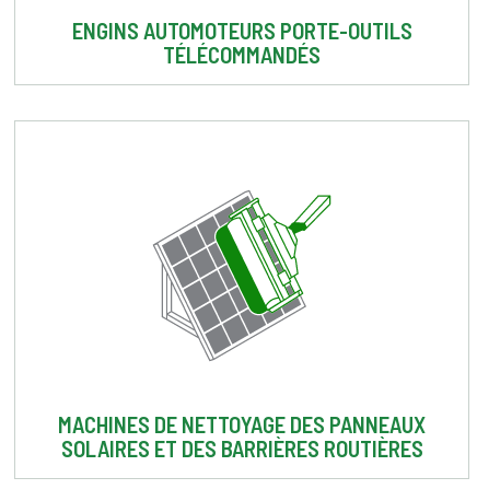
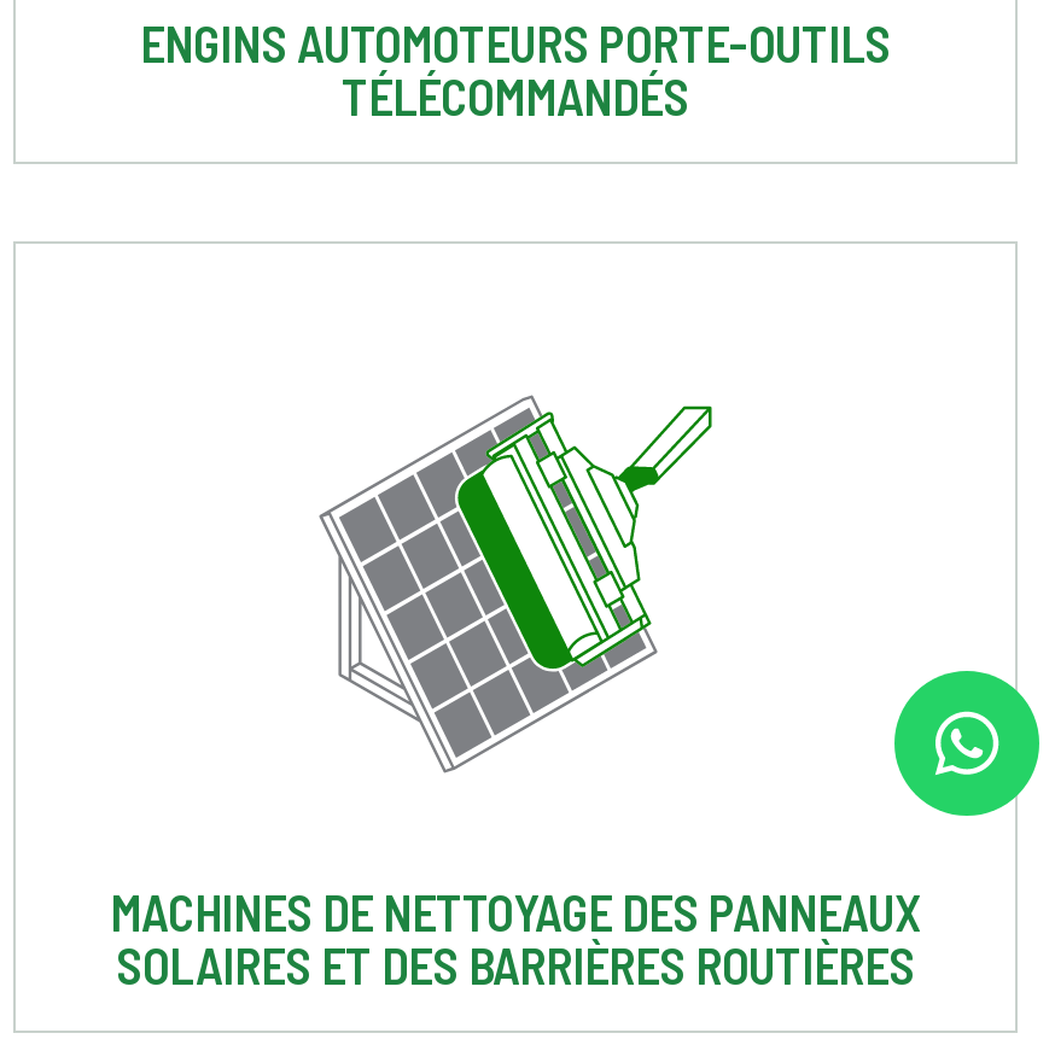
+ [image]
